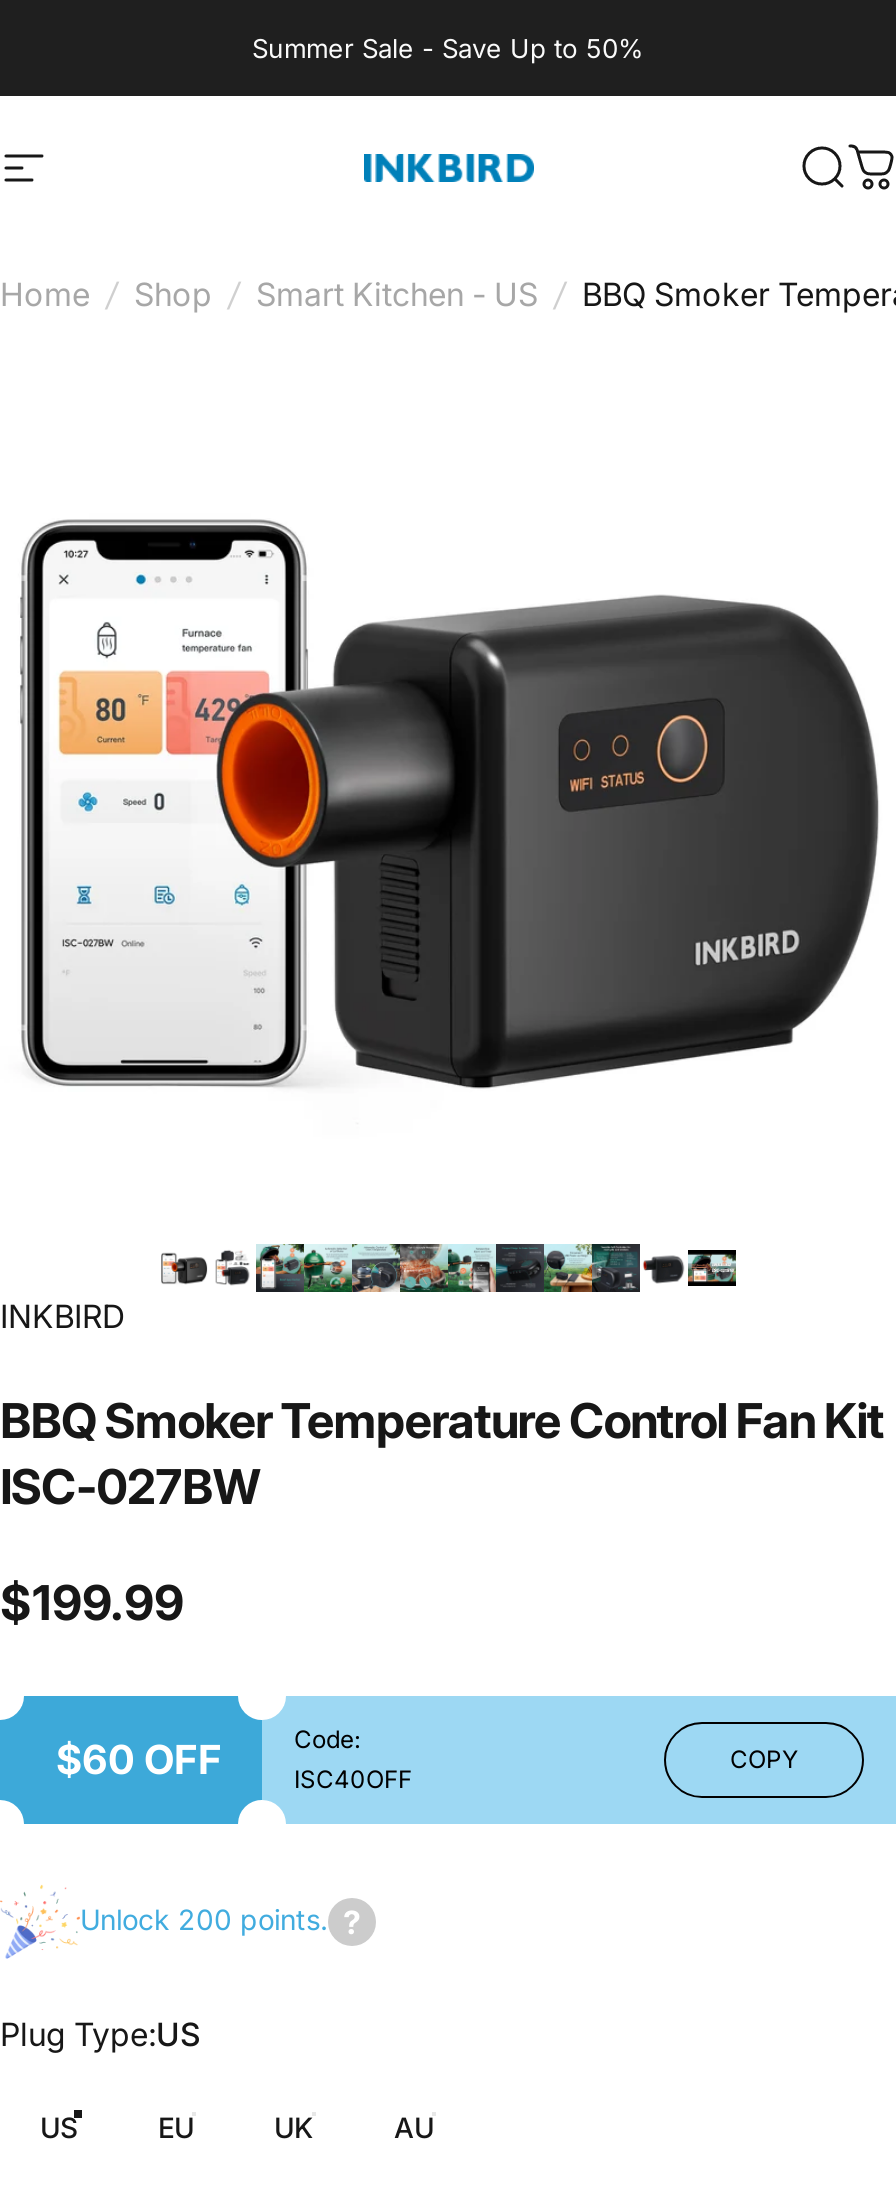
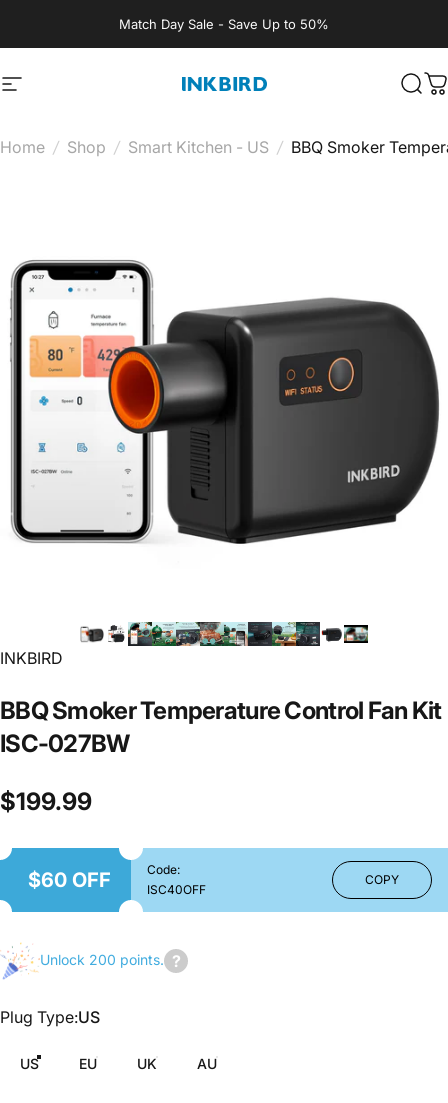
- Summer Sale - Save Up to 50%
+ Match Day Sale - Save Up to 50%
